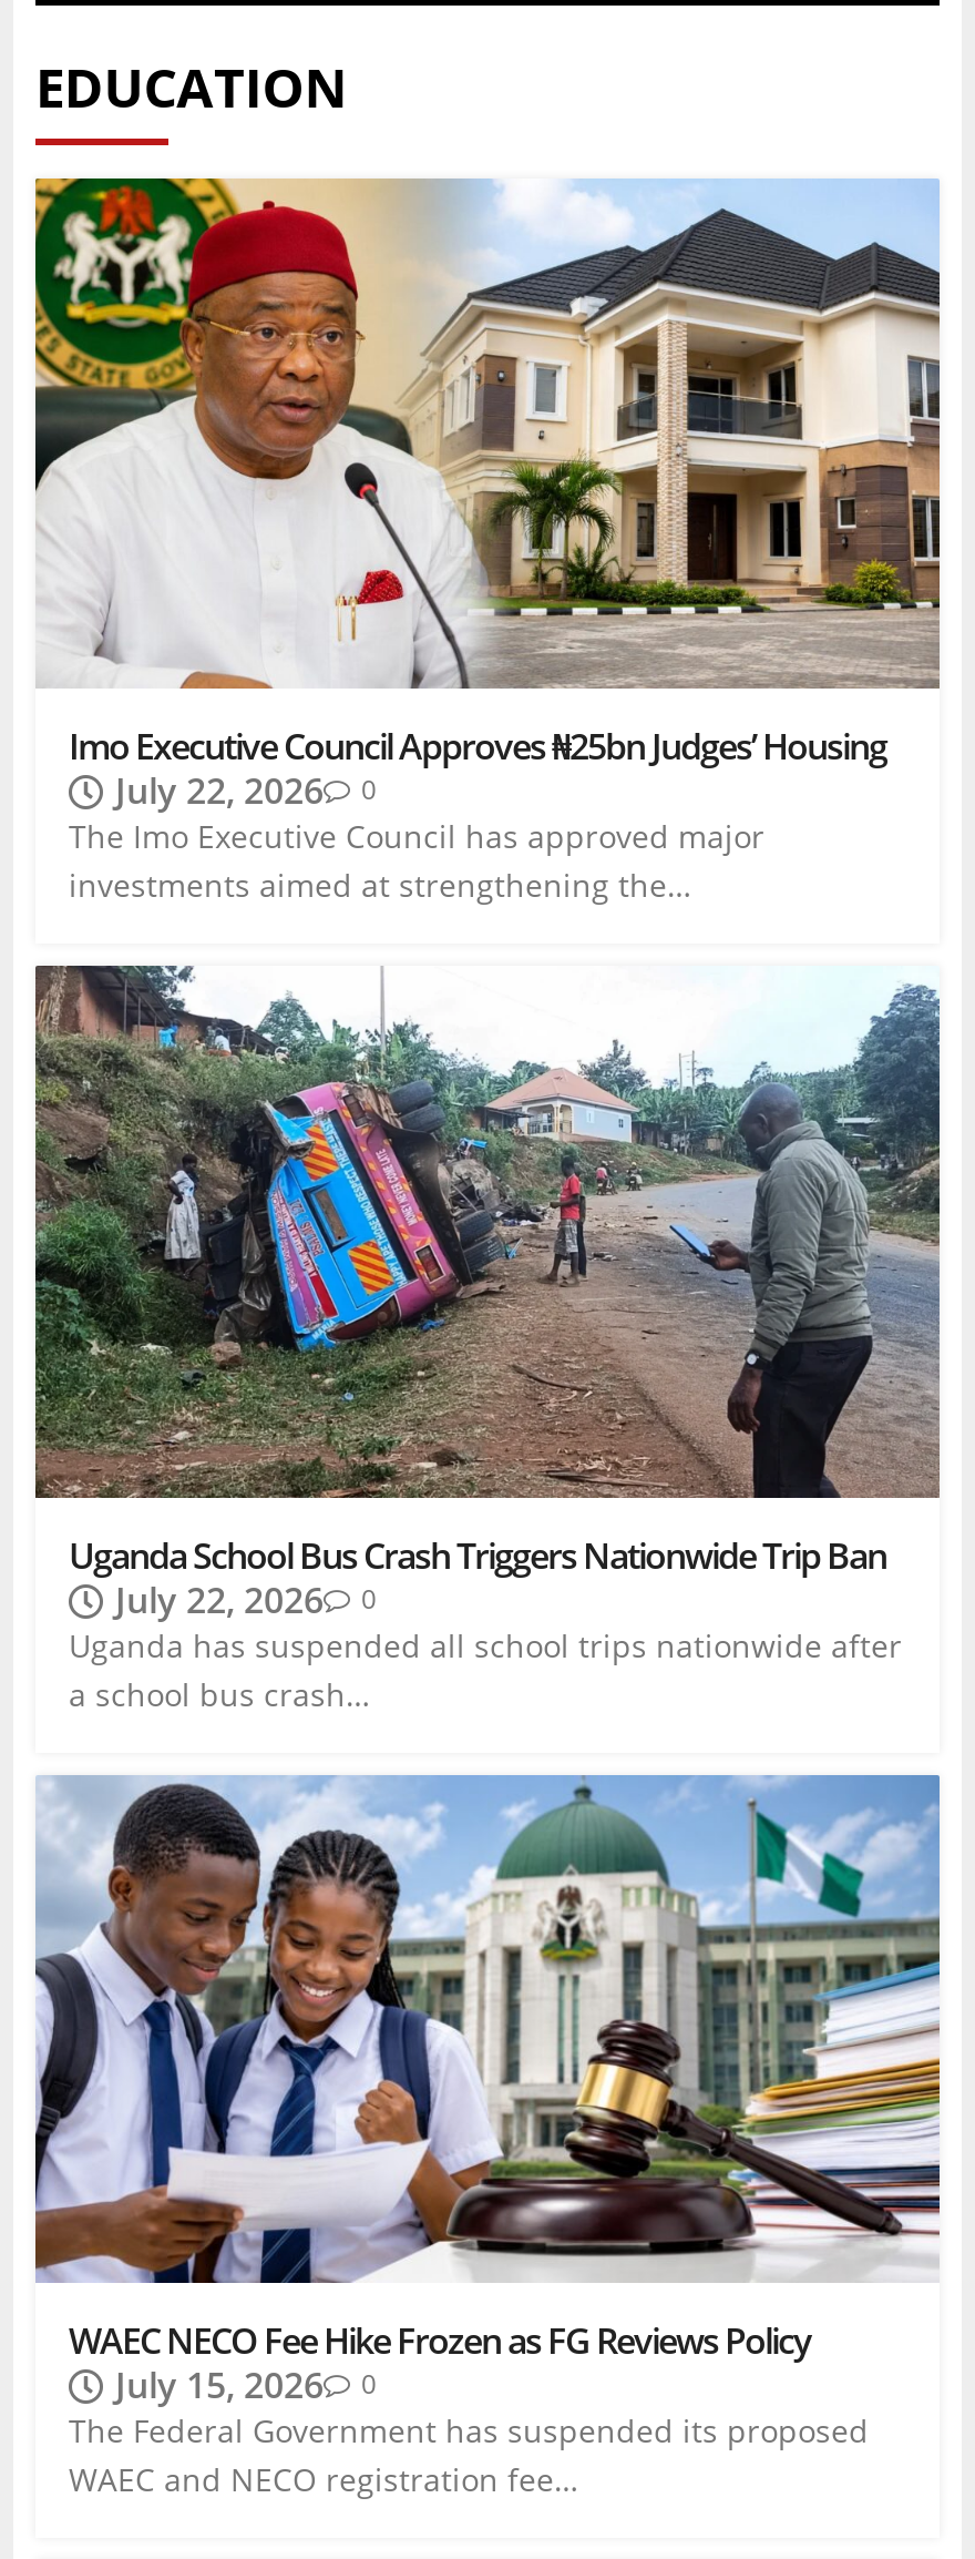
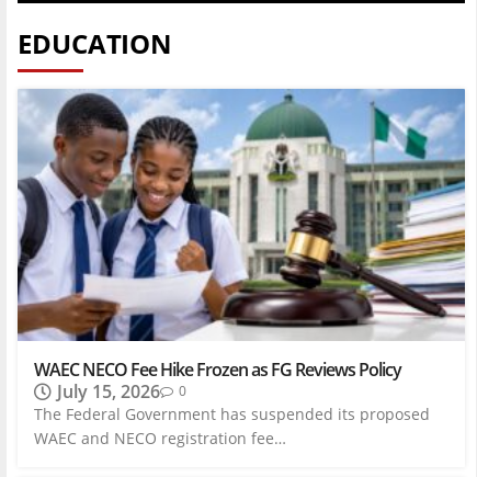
- [image]
- Imo Executive Council Approves ₦25bn Judges’ Housing
- July 22, 2026
- 0
- The Imo Executive Council has approved major
- investments aimed at strengthening the…

- [image]
- Uganda School Bus Crash Triggers Nationwide Trip Ban
- July 22, 2026
- 0
- Uganda has suspended all school trips nationwide after
- a school bus crash…
